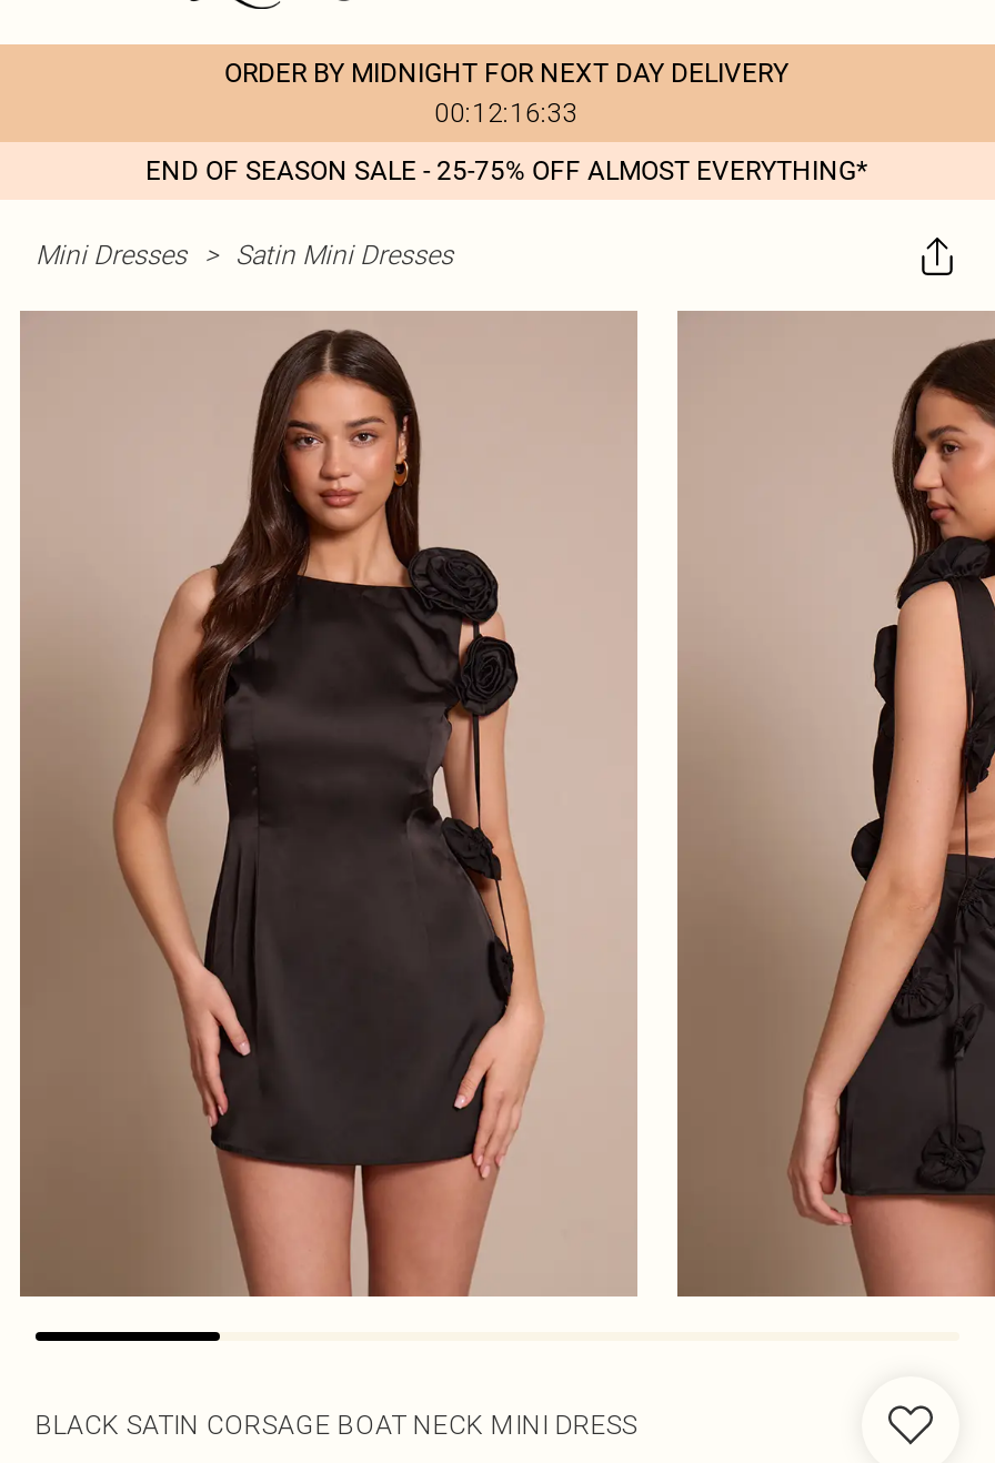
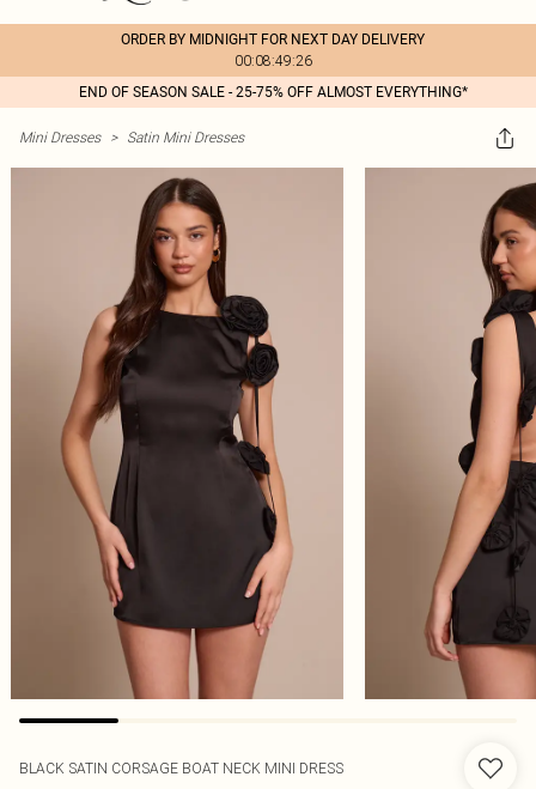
- 00:12:16:33
+ 00:08:49:26
